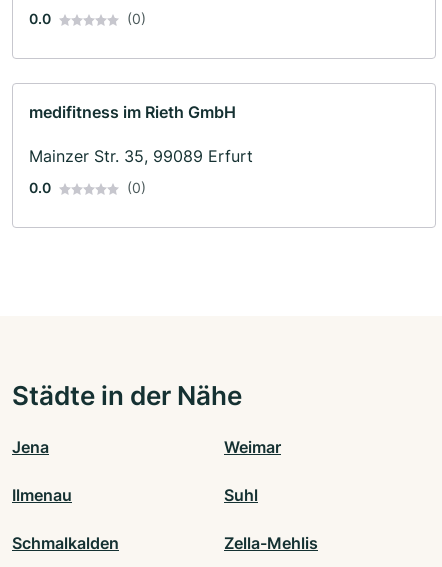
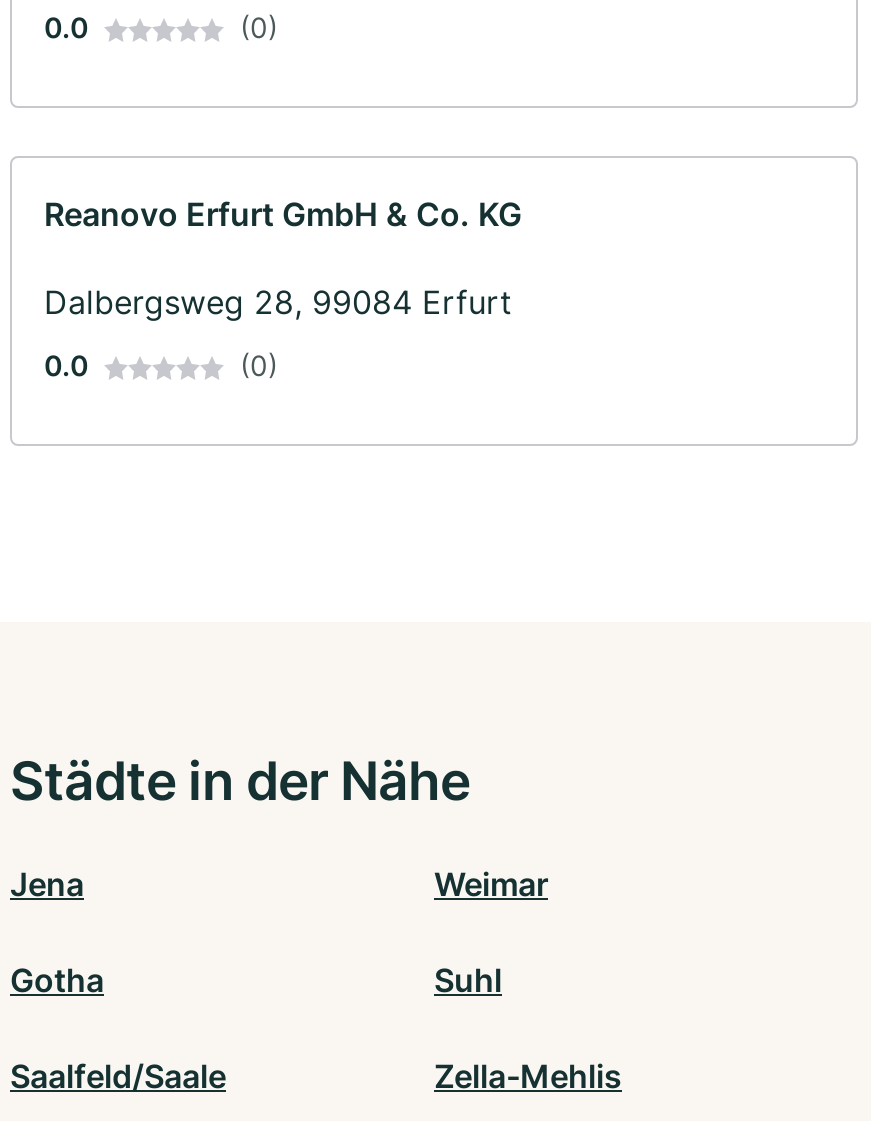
- medifitness im Rieth GmbH
+ Reanovo Erfurt GmbH & Co. KG

- Mainzer Str. 35, 99089 Erfurt
+ Dalbergsweg 28, 99084 Erfurt

- Ilmenau
+ Gotha

- Schmalkalden
+ Saalfeld/Saale
